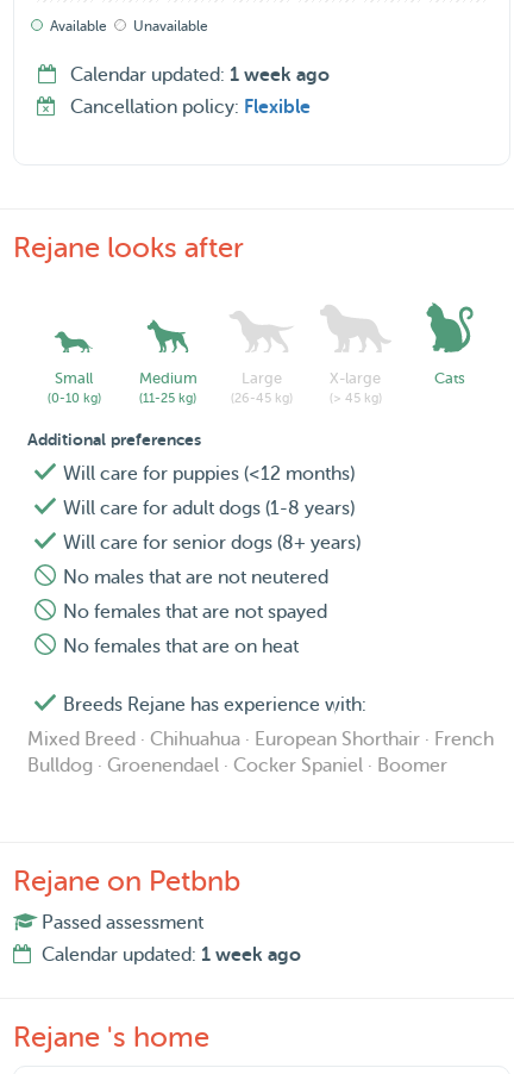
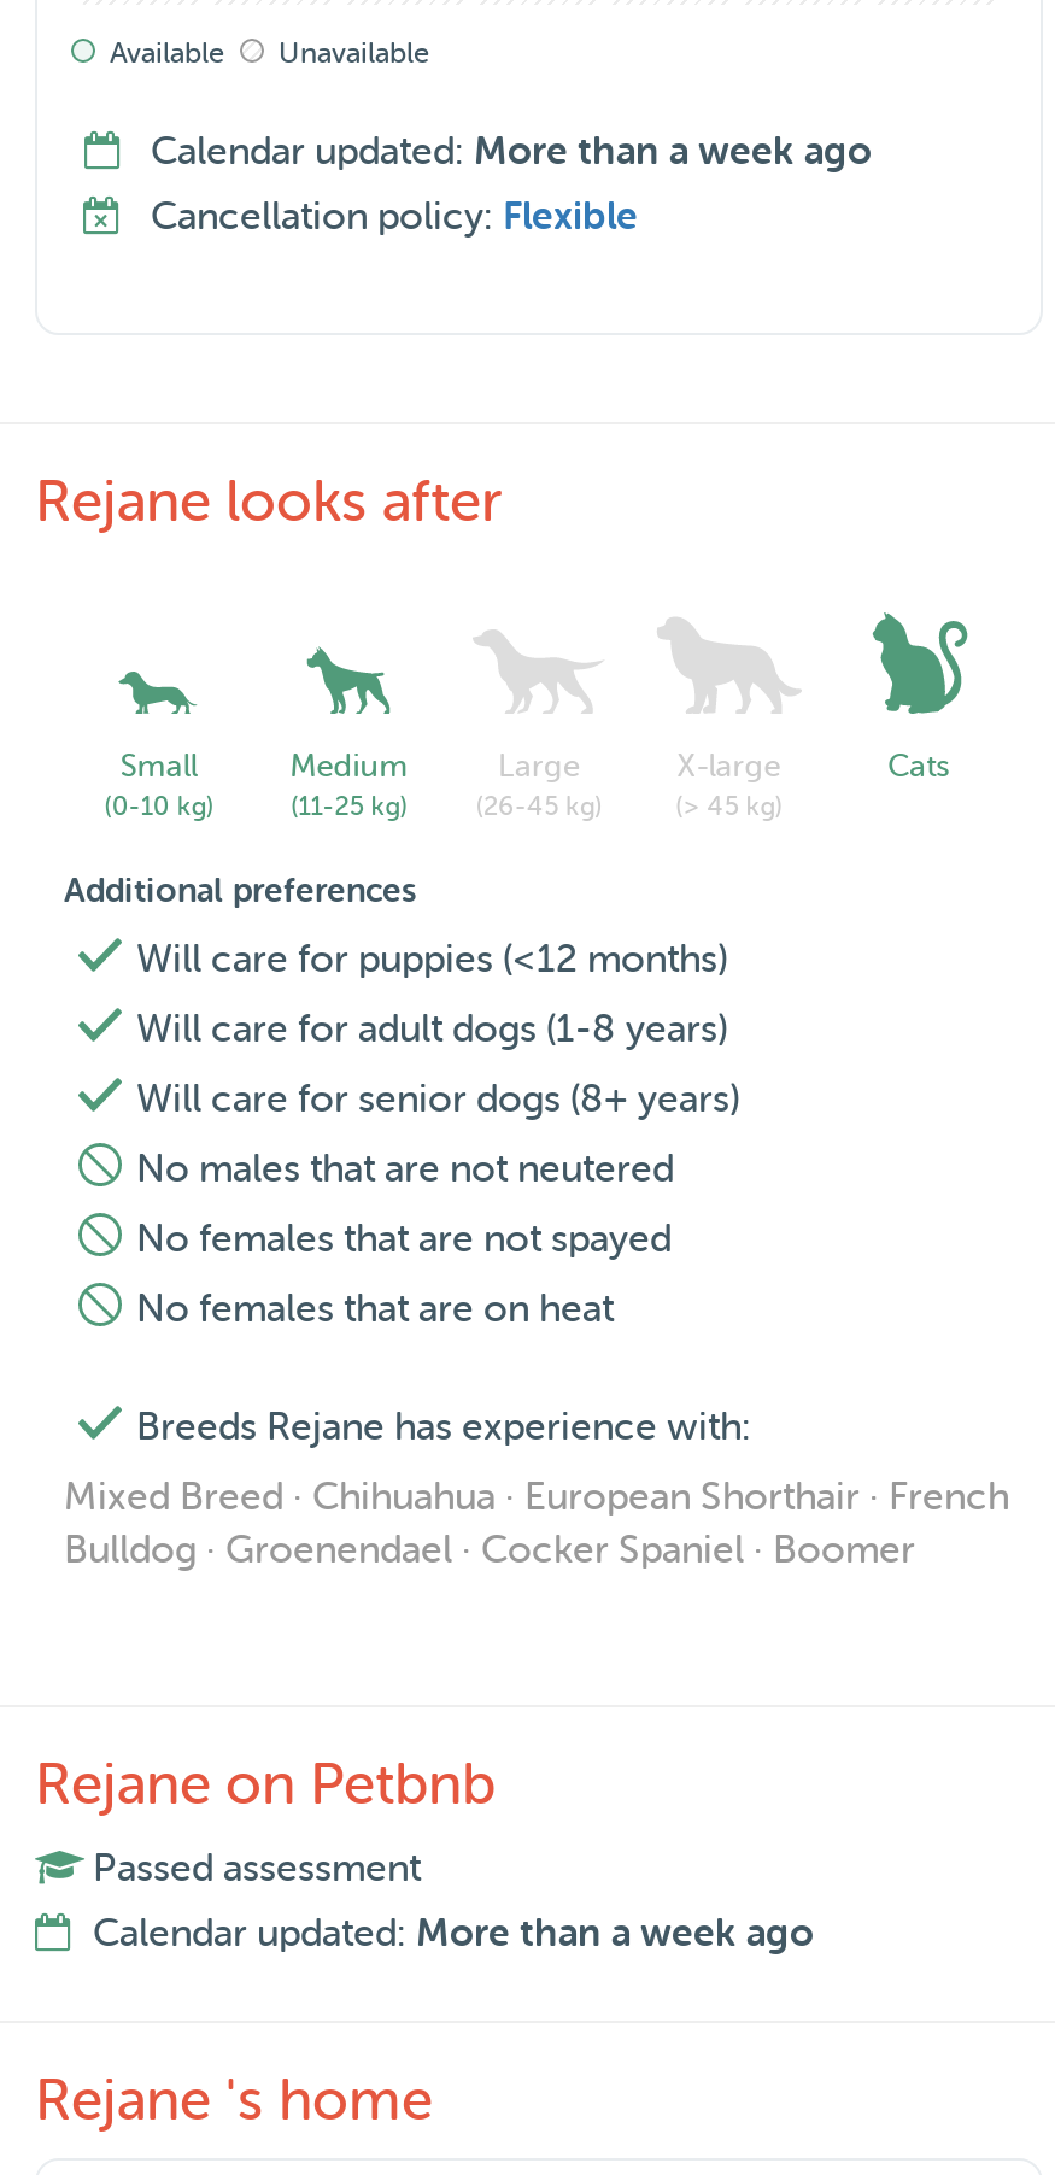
- Calendar updated: 1 week ago
+ Calendar updated: More than a week ago

- Calendar updated: 1 week ago
+ Calendar updated: More than a week ago
